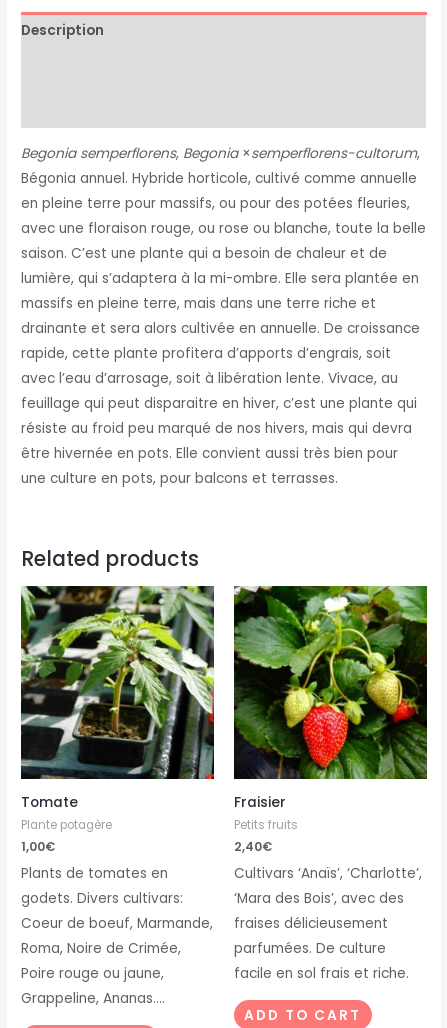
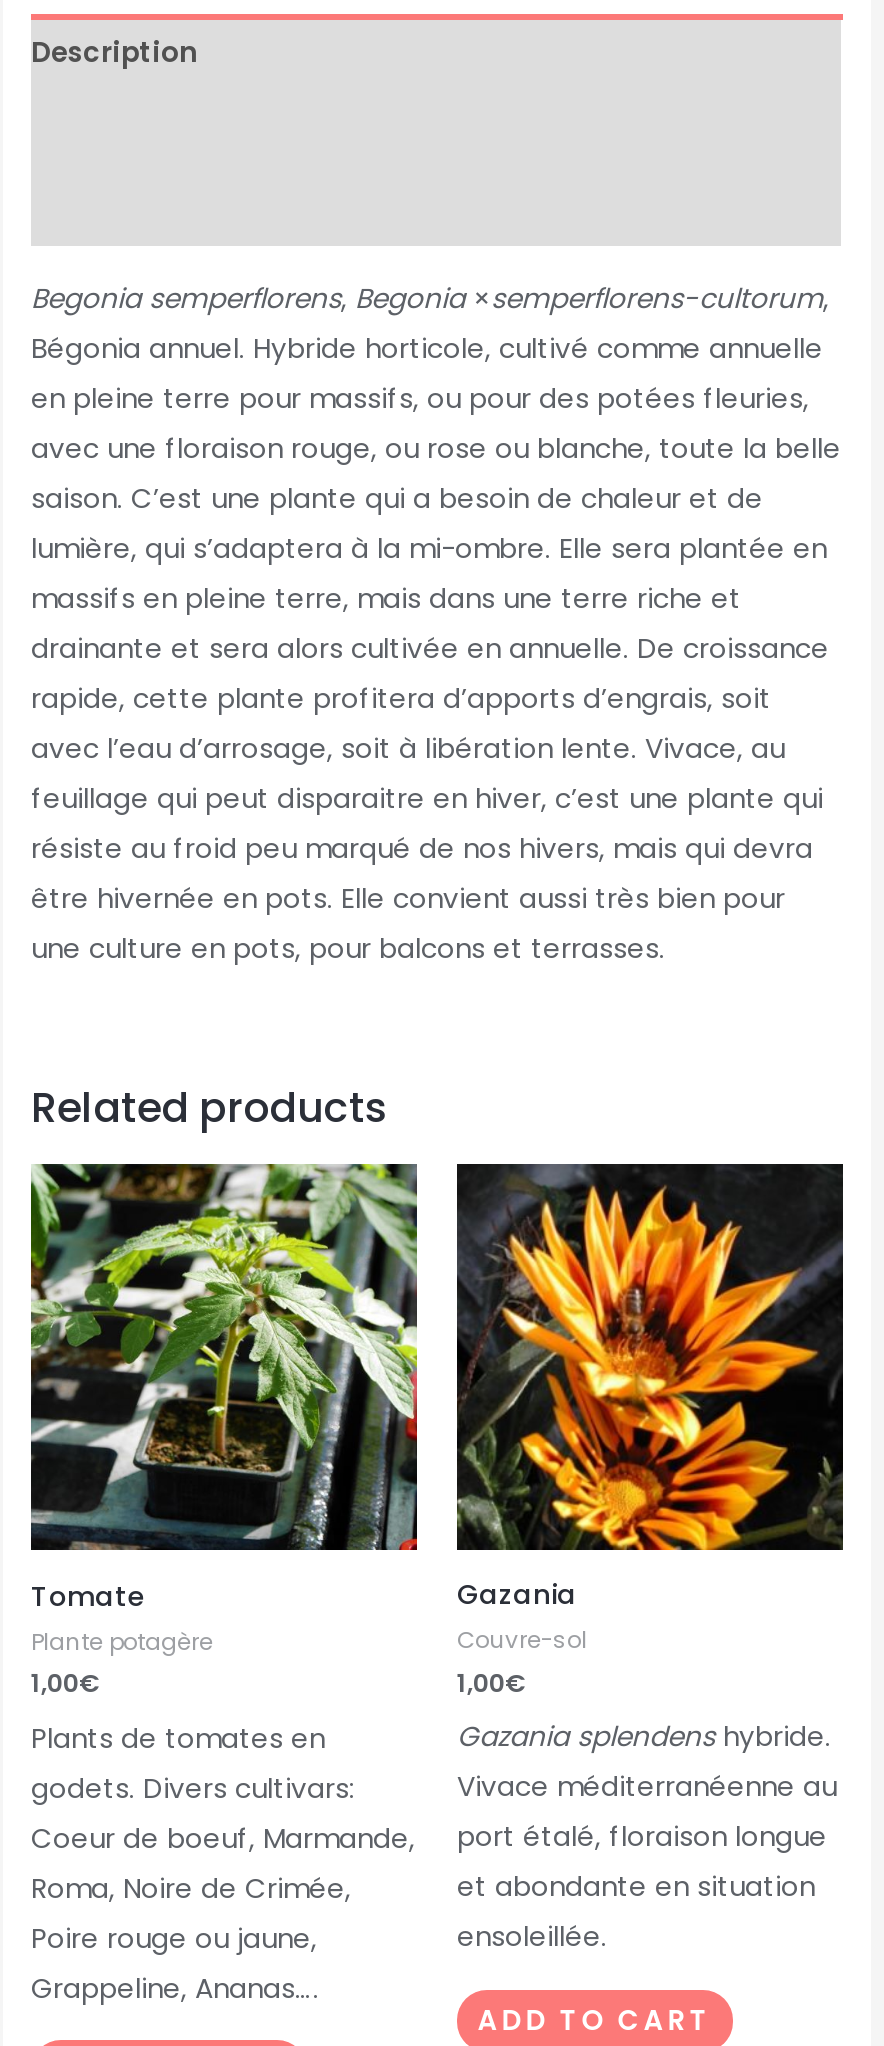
- [image]
- Fraisier
- Petits fruits
- 2,40€
+ [image]
+ Gazania
+ Couvre-sol
+ 1,00€

- Cultivars ‘Anaïs’, ‘Charlotte’,
- ‘Mara des Bois’, avec des
- fraises délicieusement
- parfumées. De culture
- facile en sol frais et riche.
+ Gazania splendens hybride.
+ Vivace méditerranéenne au
+ port étalé, floraison longue
+ et abondante en situation
+ ensoleillée.
